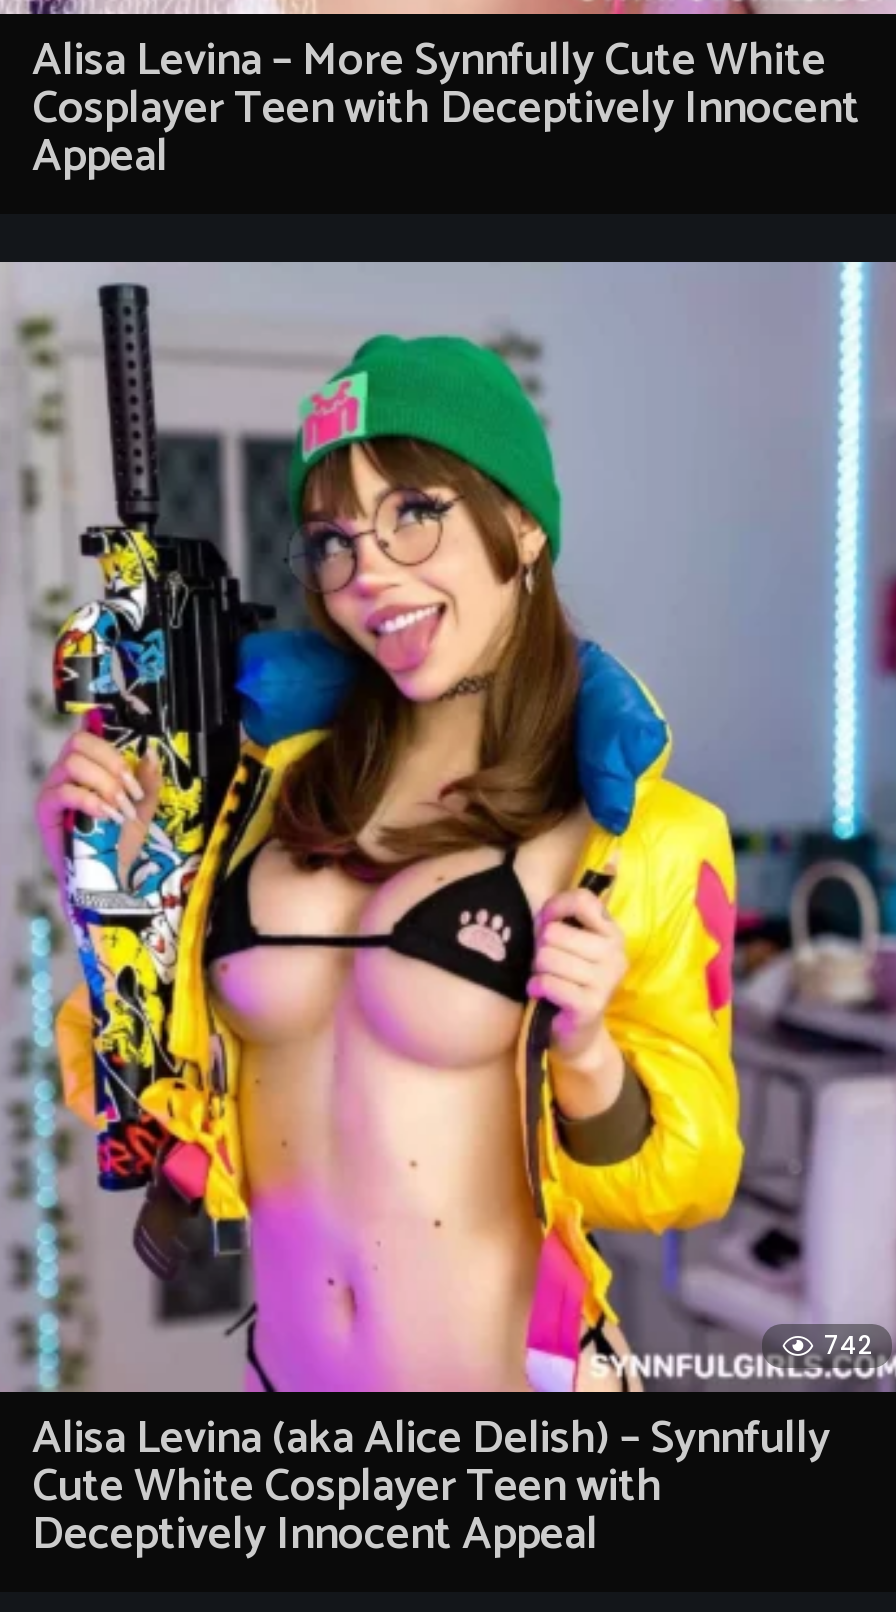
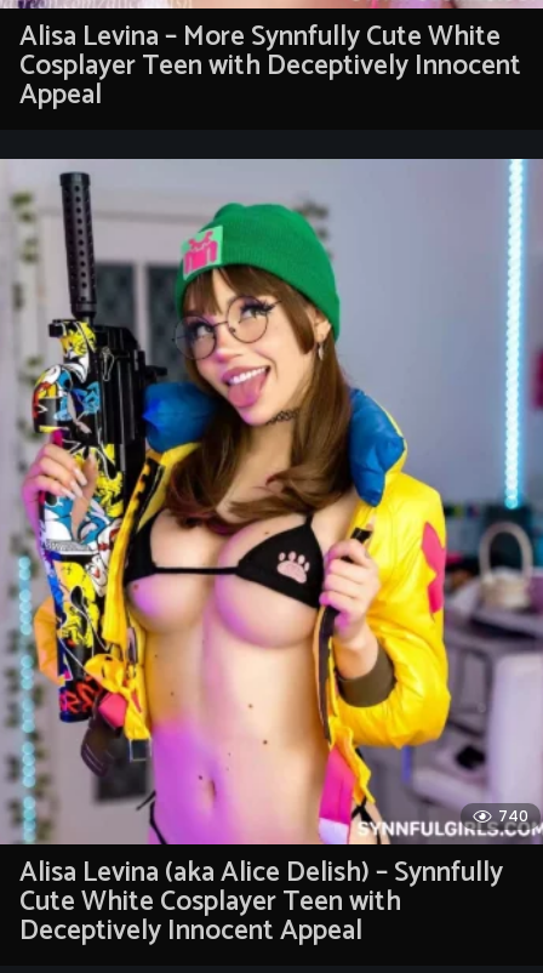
- 742
+ 740
